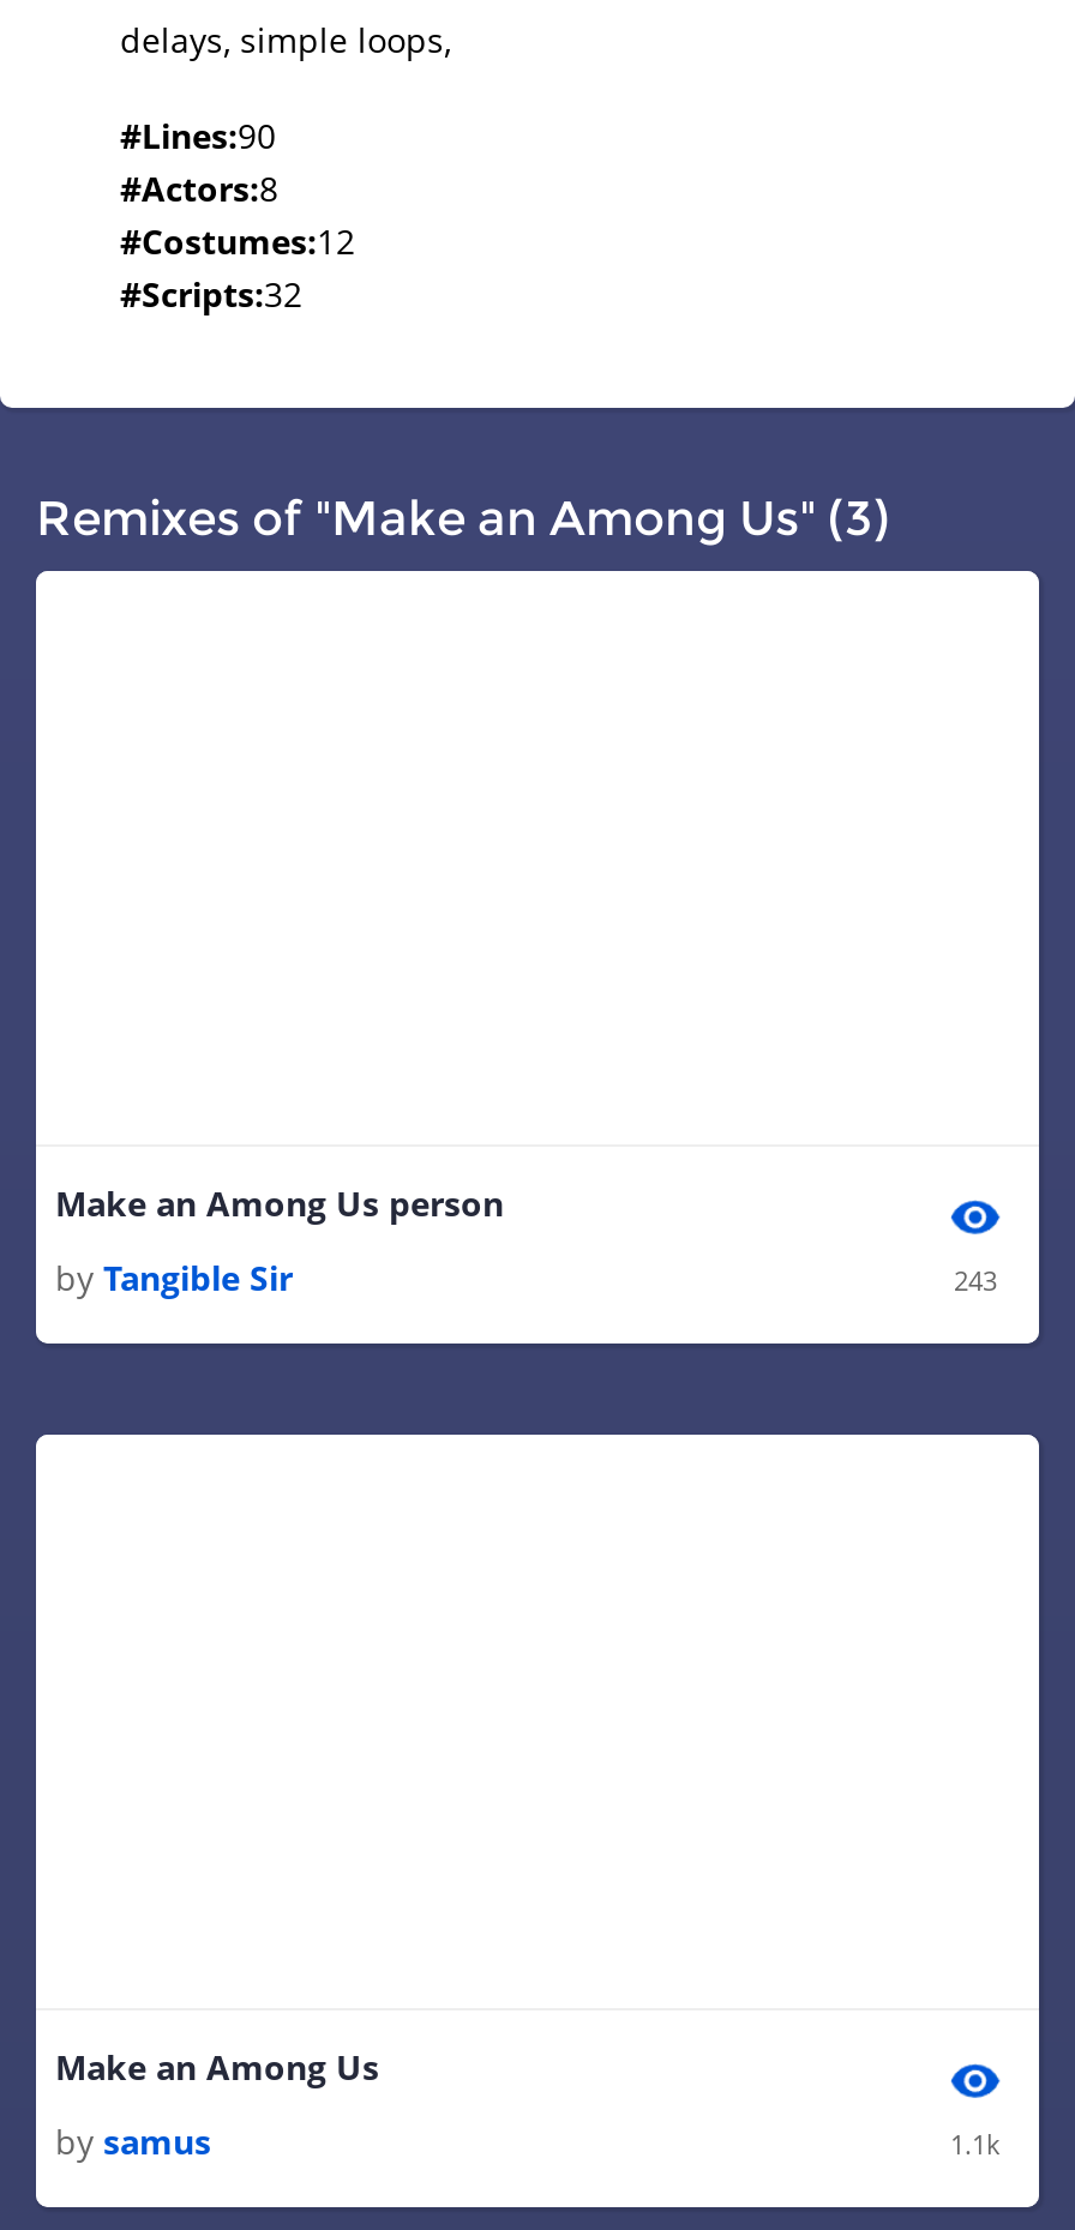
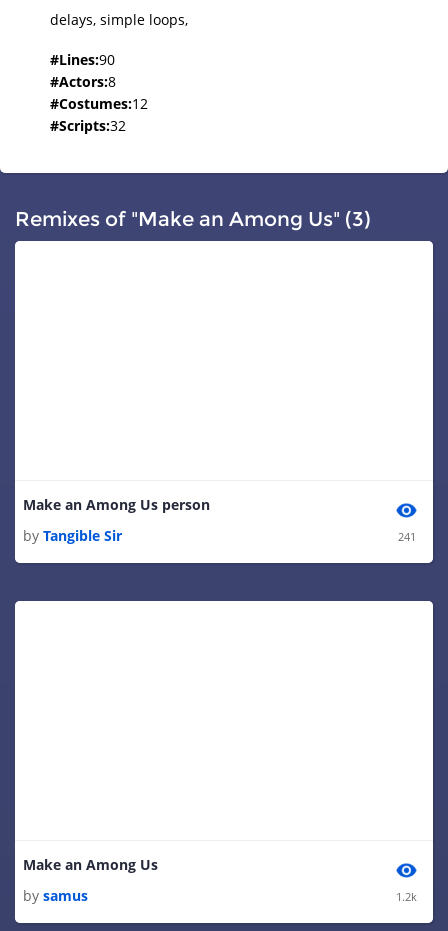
- 243
+ 241

- 1.1k
+ 1.2k
